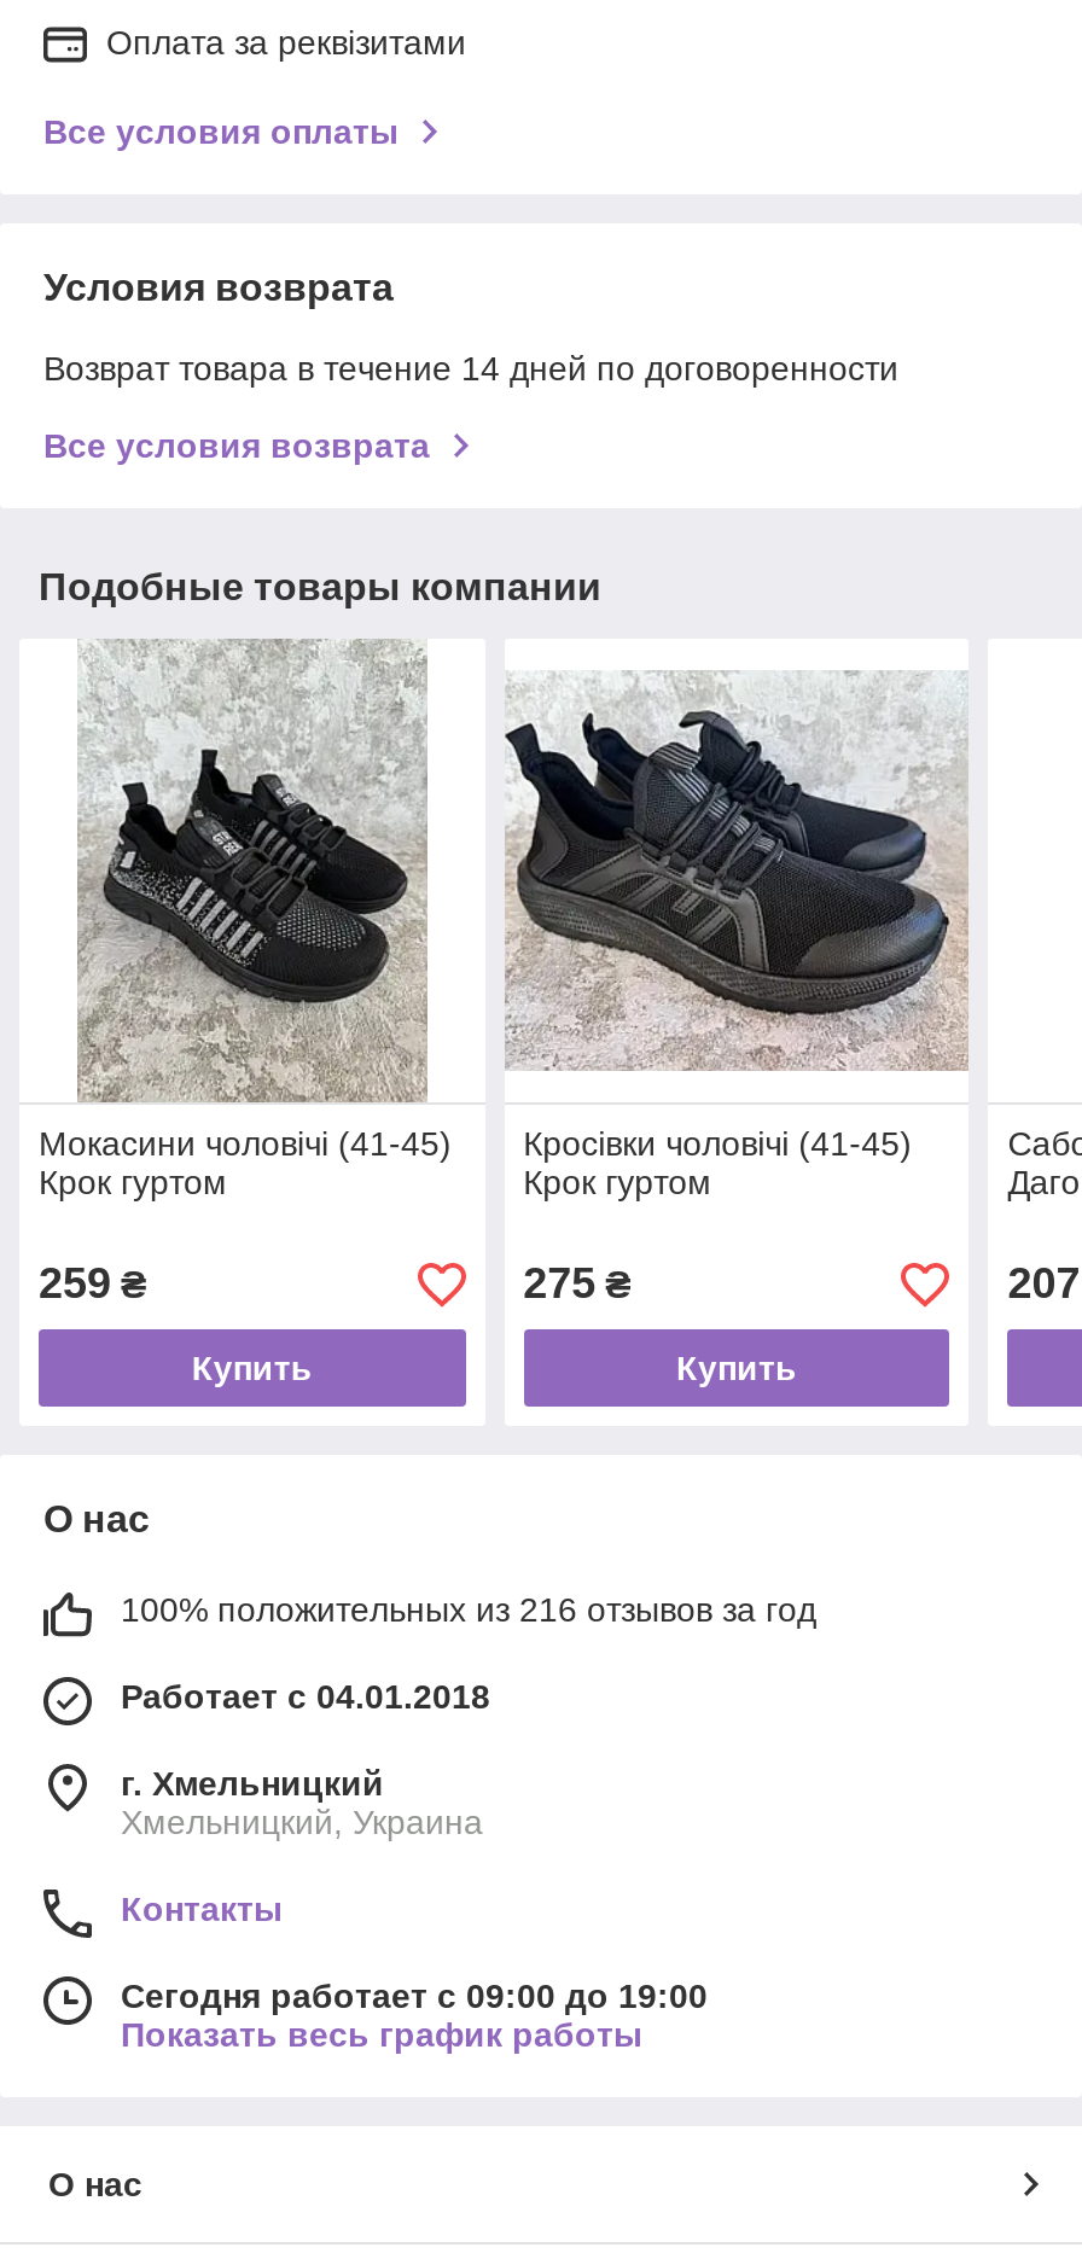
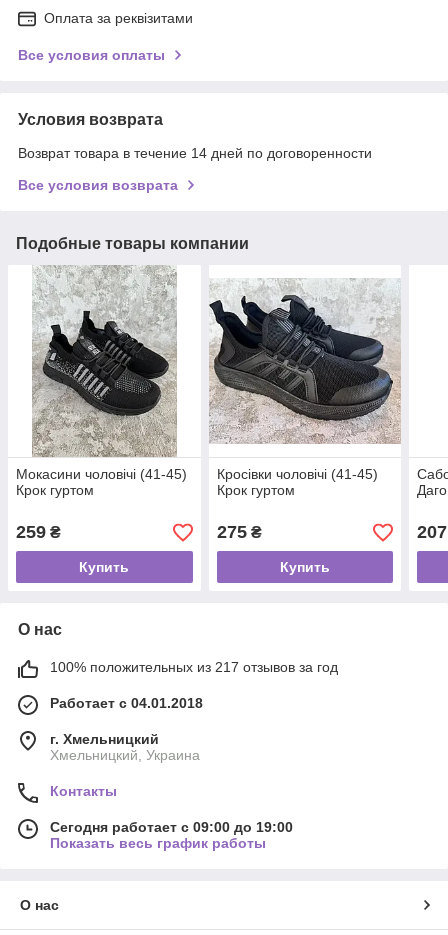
- 100% положительных из 216 отзывов за год
+ 100% положительных из 217 отзывов за год
